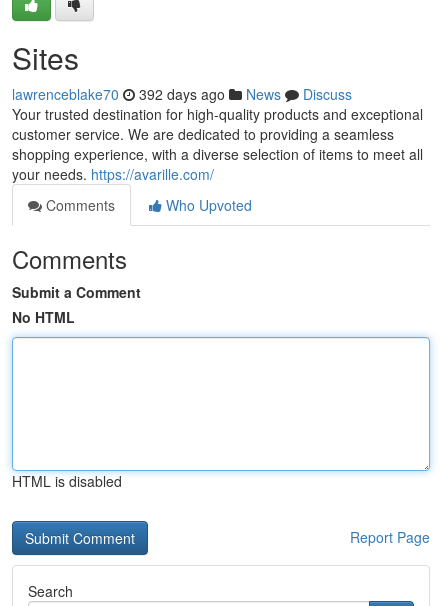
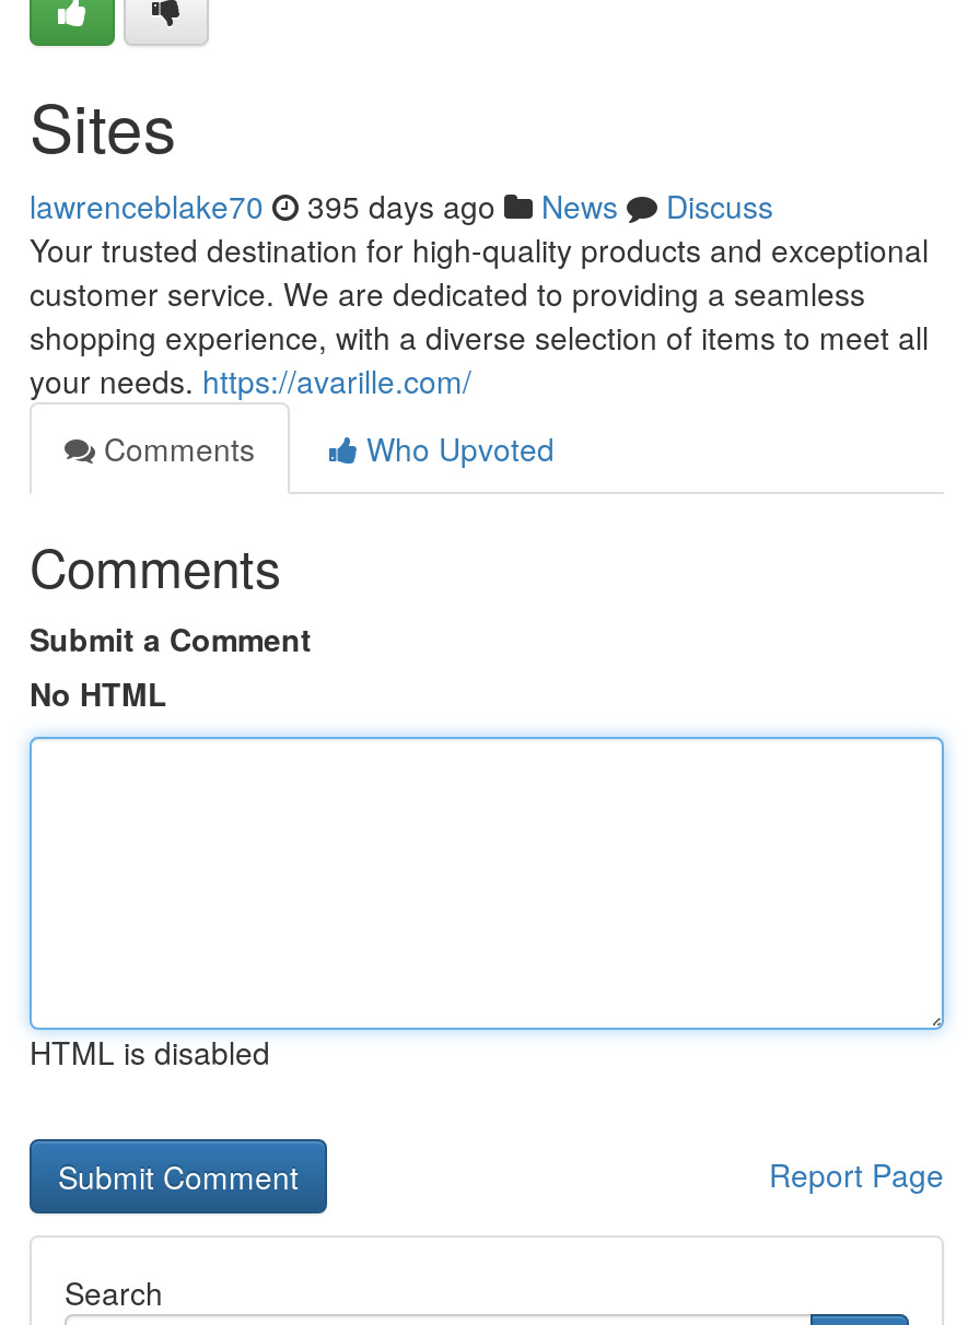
- lawrenceblake70 392 days ago News Discuss
+ lawrenceblake70 395 days ago News Discuss
